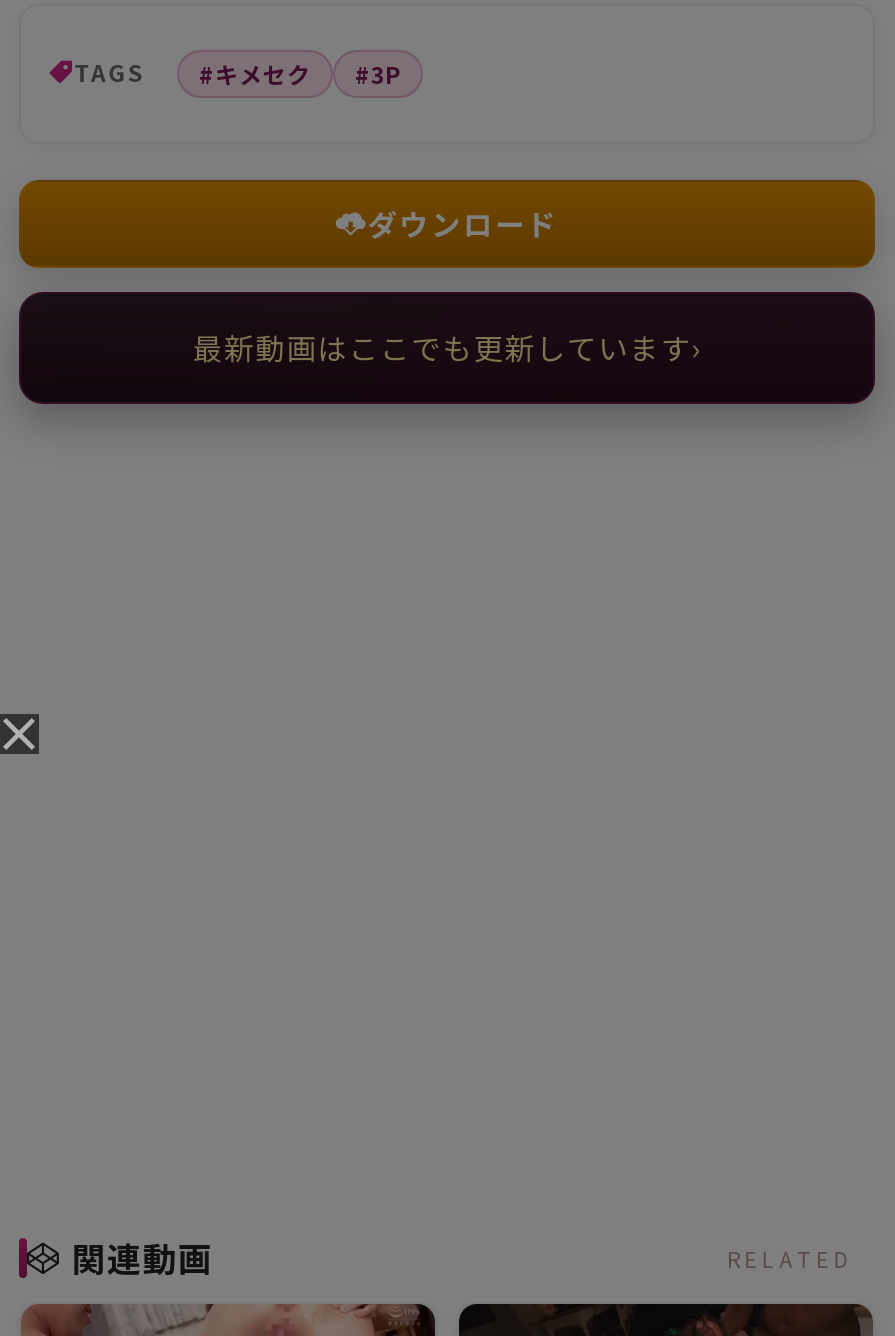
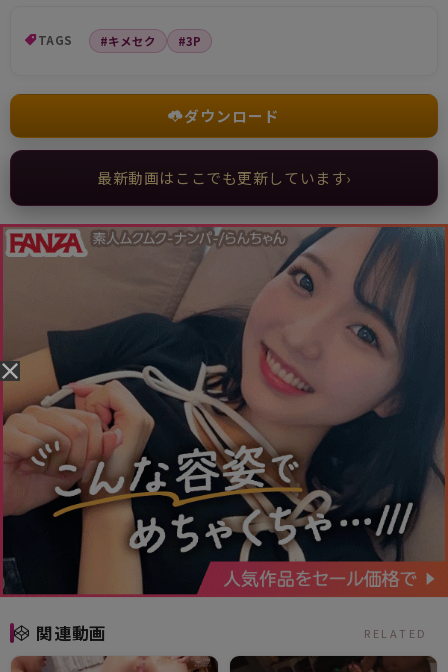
+ [image]
